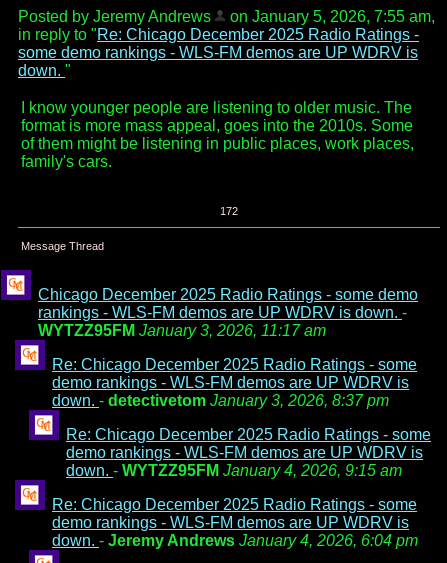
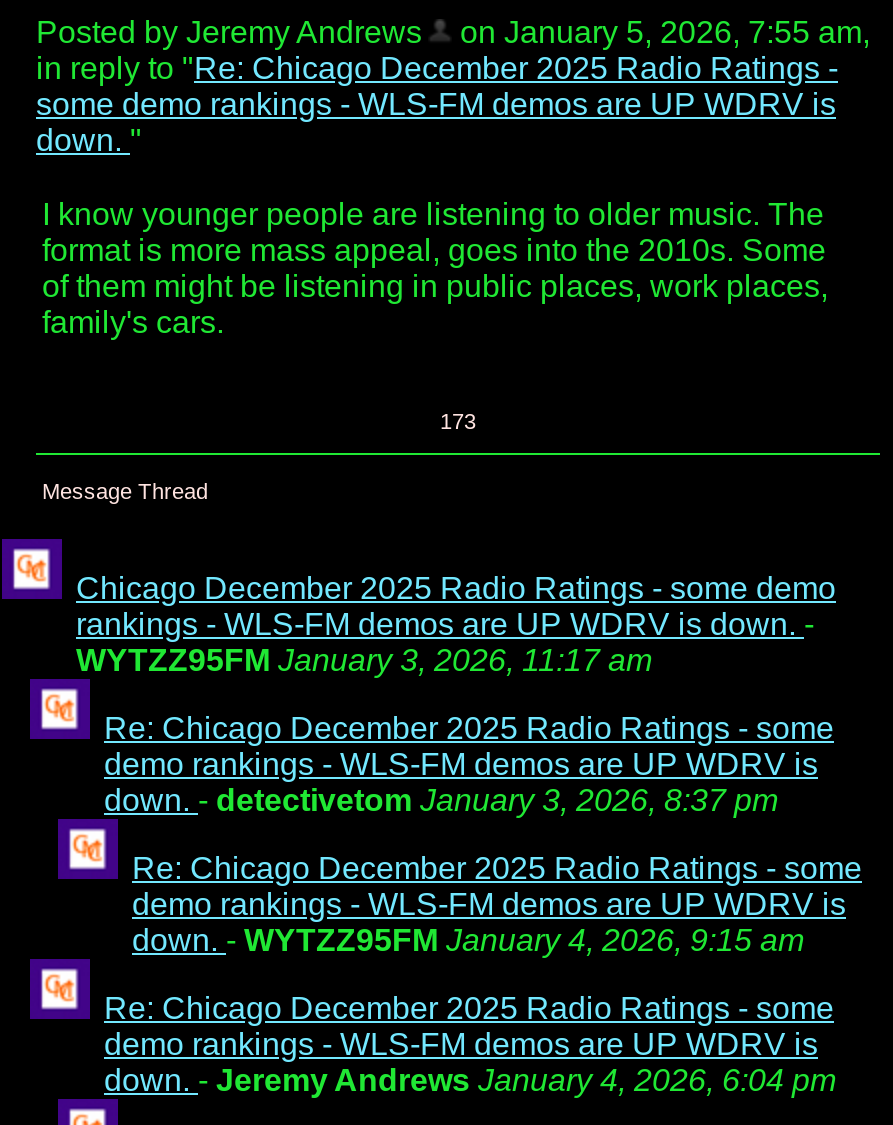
- 172
+ 173
